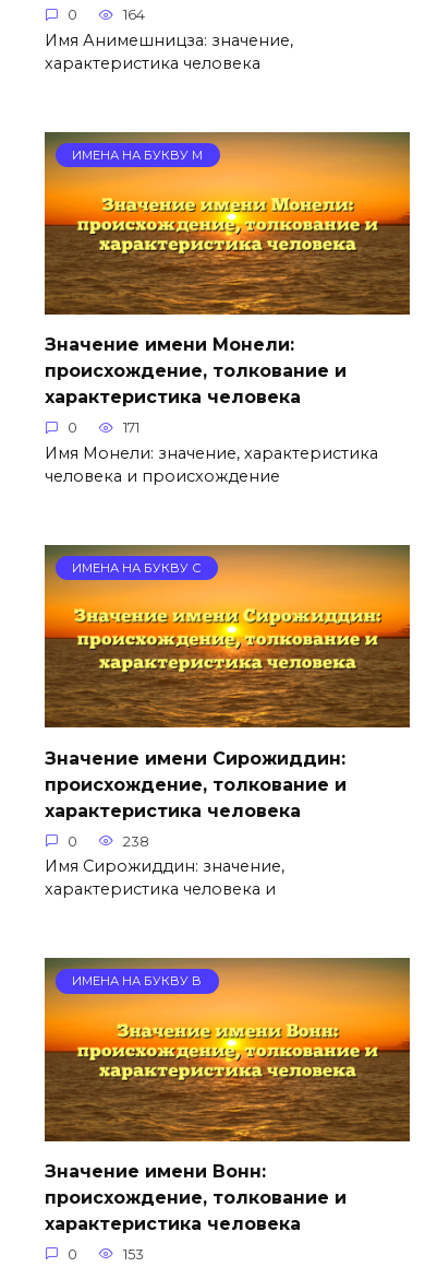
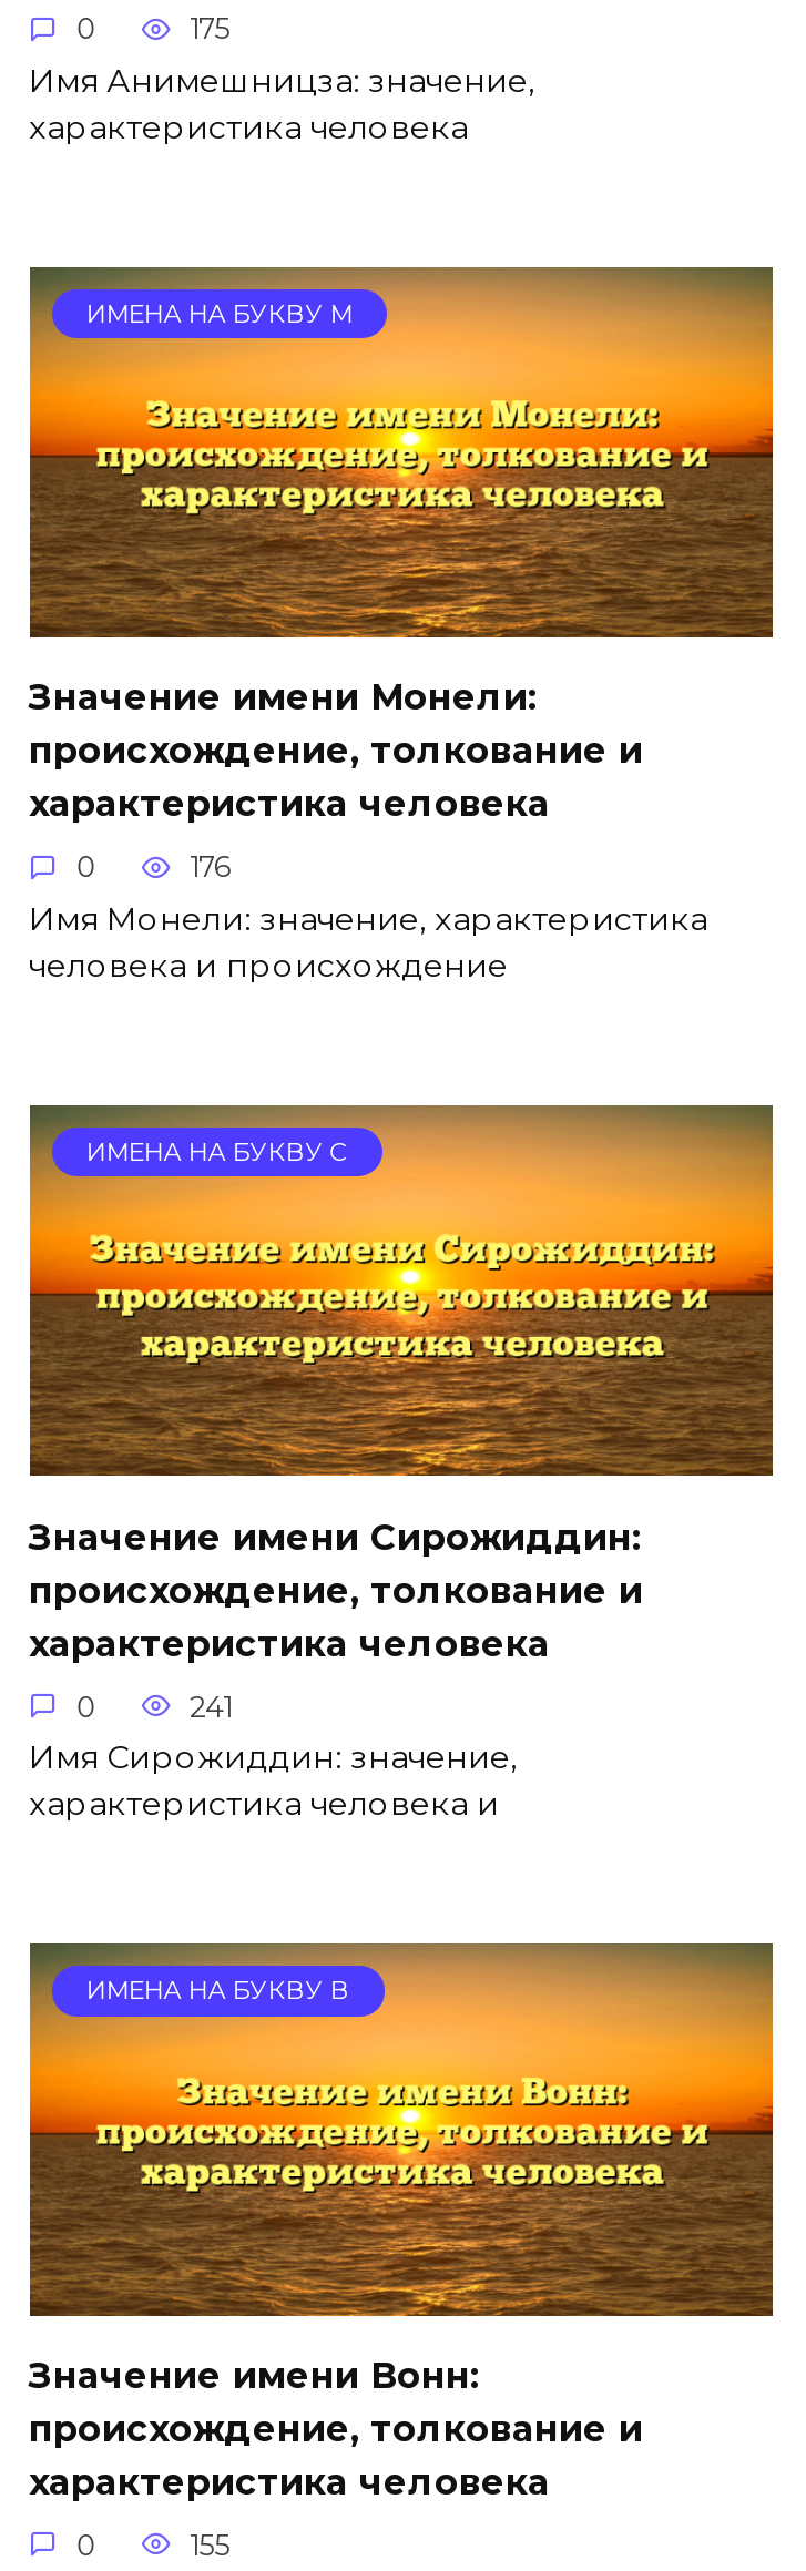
- 164
+ 175

- 171
+ 176

- 238
+ 241

- 153
+ 155
